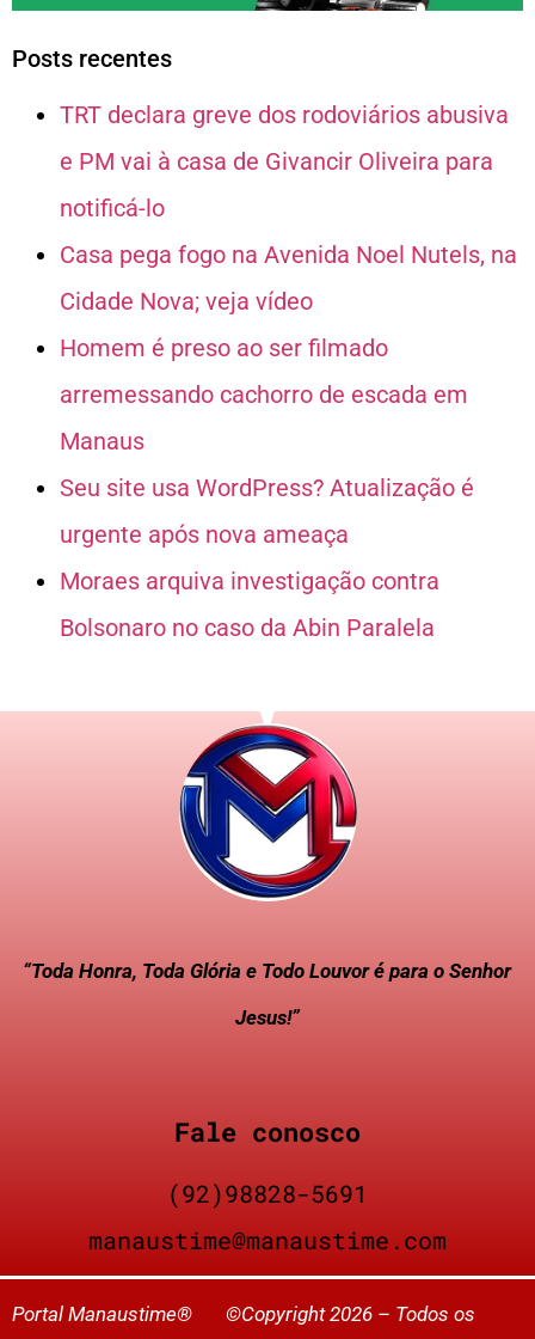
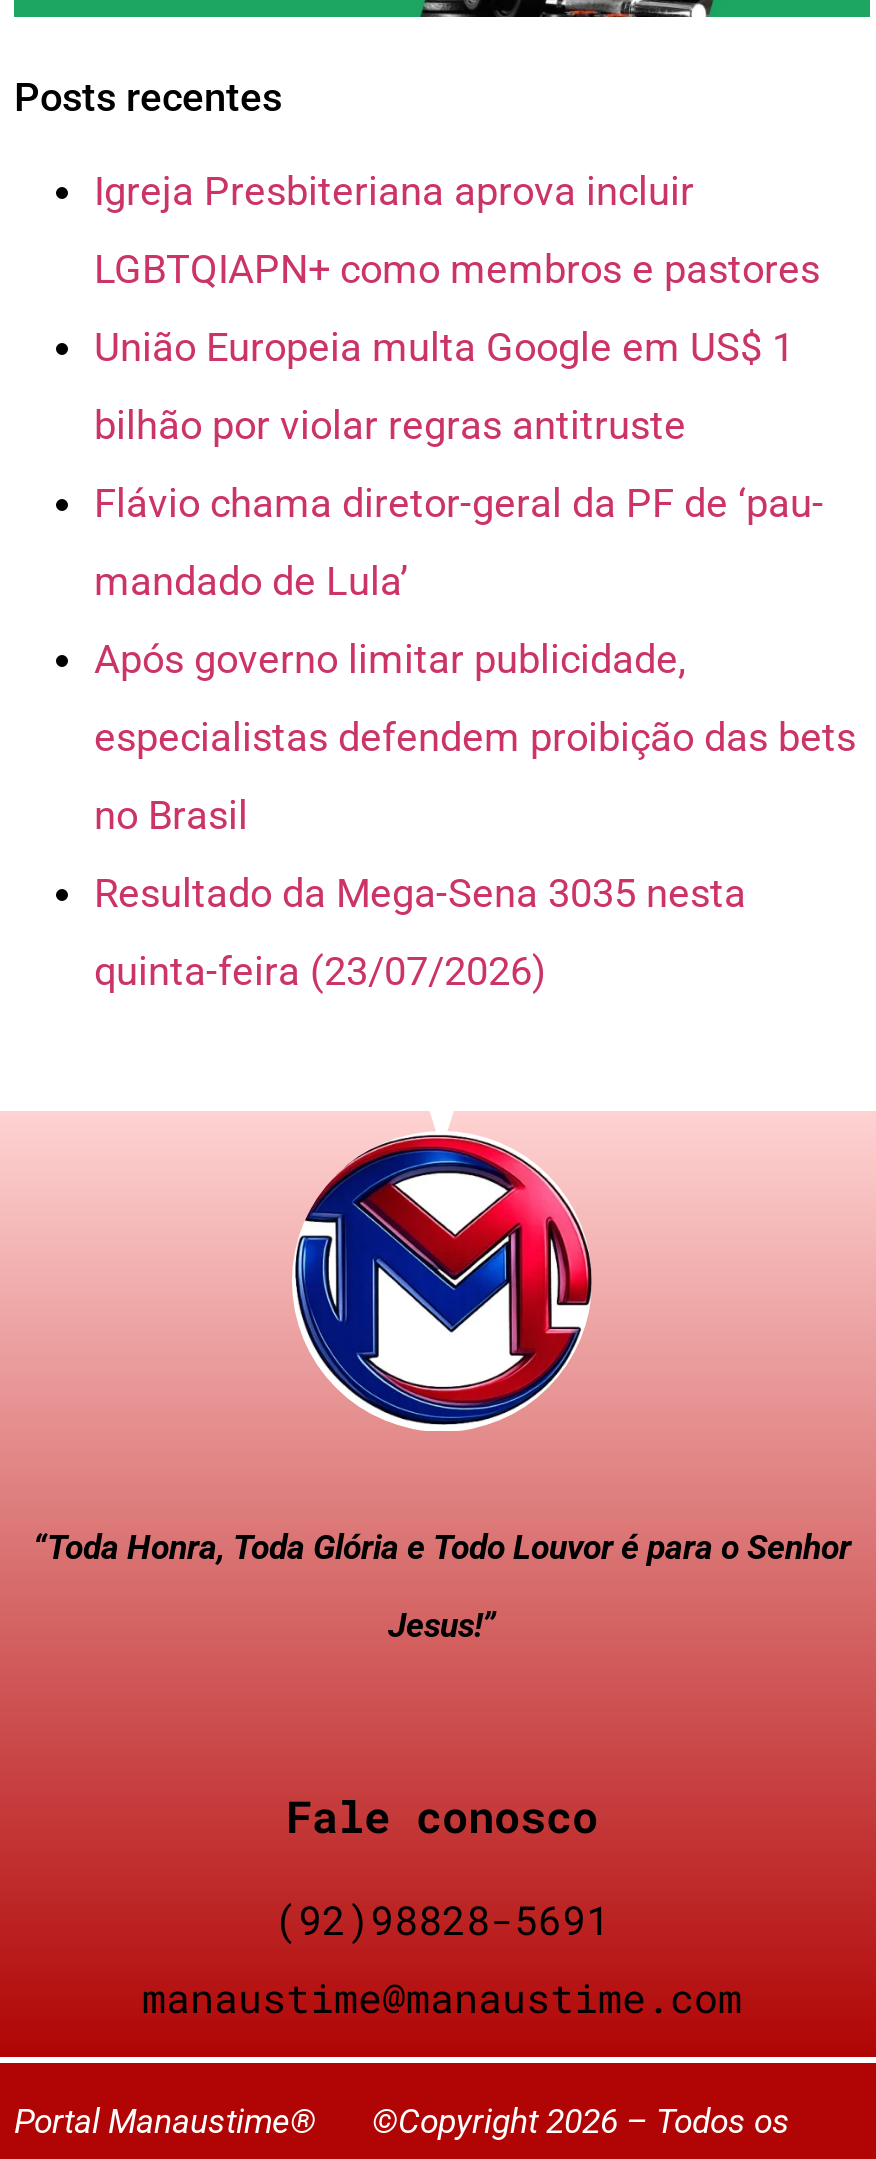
- TRT declara greve dos rodoviários abusiva
- e PM vai à casa de Givancir Oliveira para
- notificá-lo
- Casa pega fogo na Avenida Noel Nutels, na
- Cidade Nova; veja vídeo
- Homem é preso ao ser filmado
- arremessando cachorro de escada em
- Manaus
- Seu site usa WordPress? Atualização é
- urgente após nova ameaça
- Moraes arquiva investigação contra
- Bolsonaro no caso da Abin Paralela
+ Igreja Presbiteriana aprova incluir
+ LGBTQIAPN+ como membros e pastores
+ União Europeia multa Google em US$ 1
+ bilhão por violar regras antitruste
+ Flávio chama diretor-geral da PF de ‘pau-
+ mandado de Lula’
+ Após governo limitar publicidade,
+ especialistas defendem proibição das bets
+ no Brasil
+ Resultado da Mega-Sena 3035 nesta
+ quinta-feira (23/07/2026)
